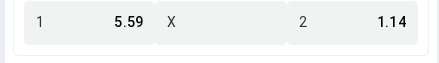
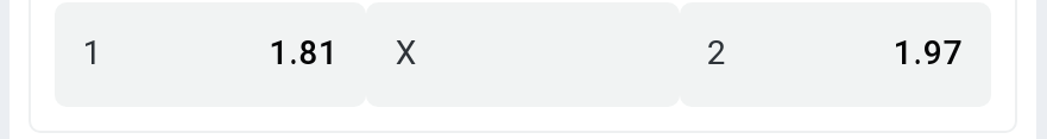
- 5.59 X
+ 1.81 X

- 1.14
+ 1.97
